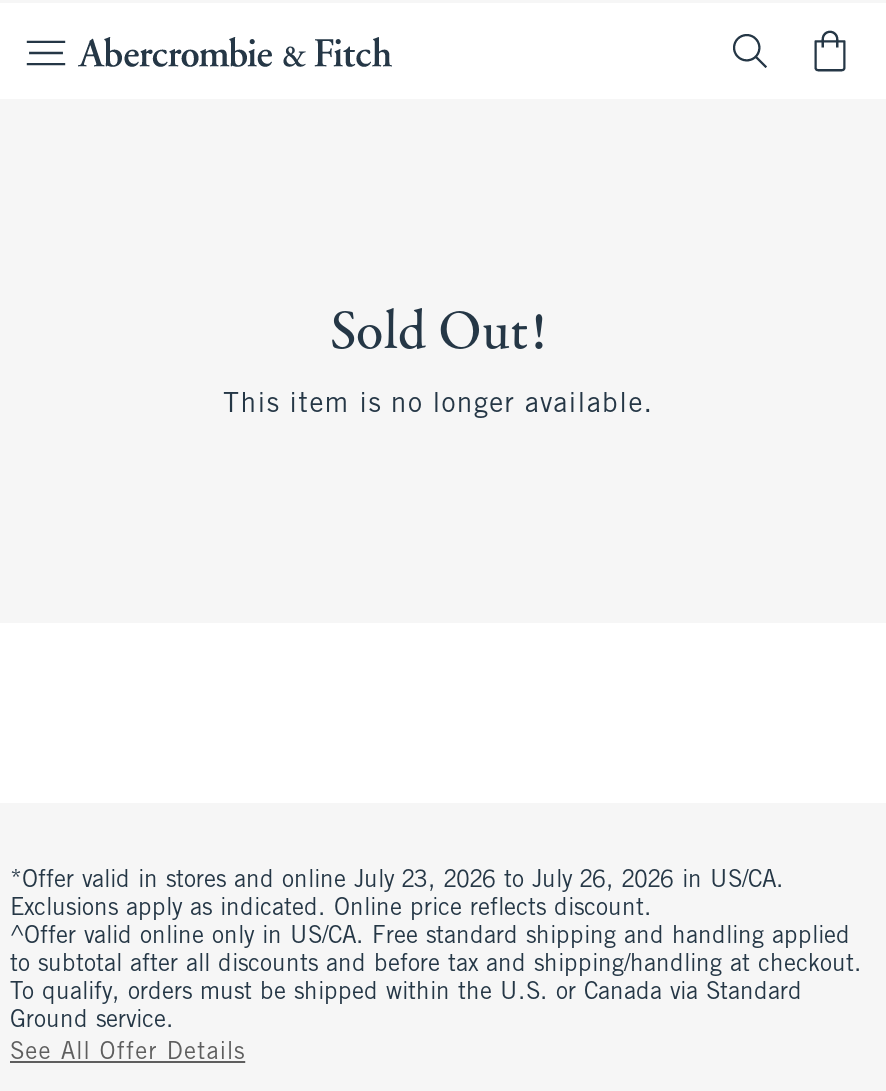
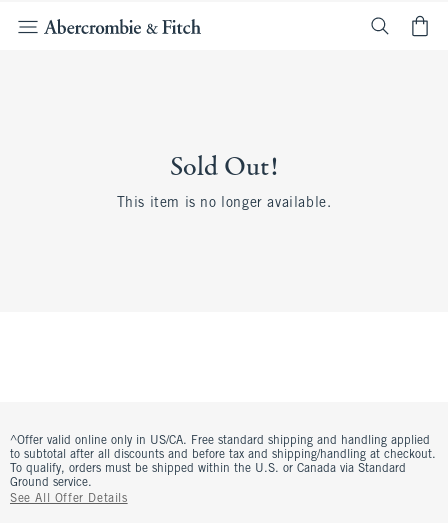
- *Offer valid in stores and online July 23, 2026 to July 26, 2026 in US/CA.
- Exclusions apply as indicated. Online price reflects discount.
